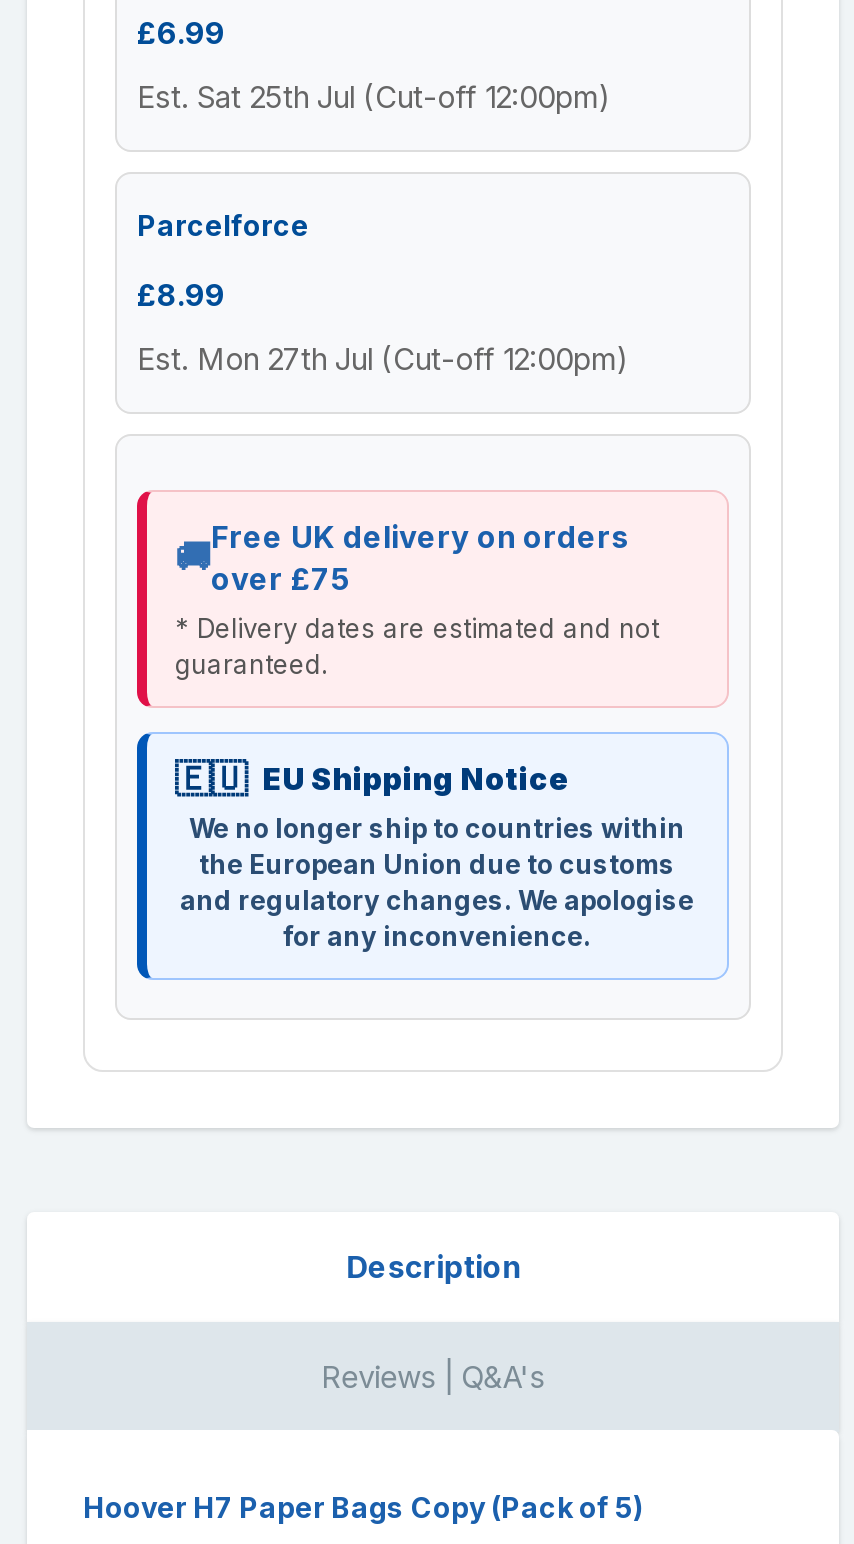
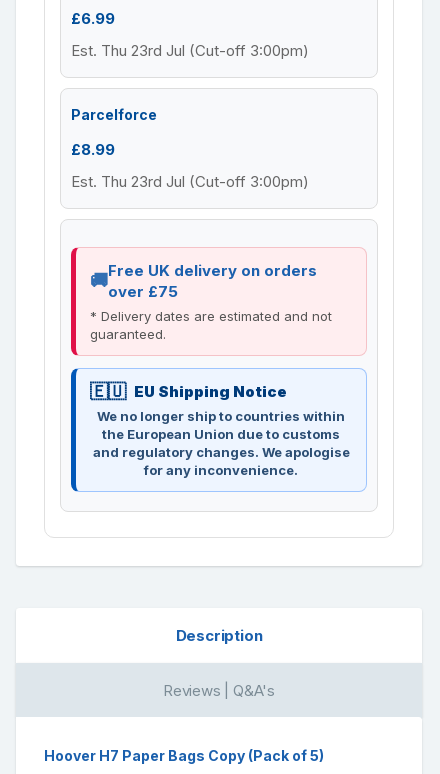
- Est. Sat 25th Jul (Cut-off 12:00pm)
+ Est. Thu 23rd Jul (Cut-off 3:00pm)

- Est. Mon 27th Jul (Cut-off 12:00pm)
+ Est. Thu 23rd Jul (Cut-off 3:00pm)
